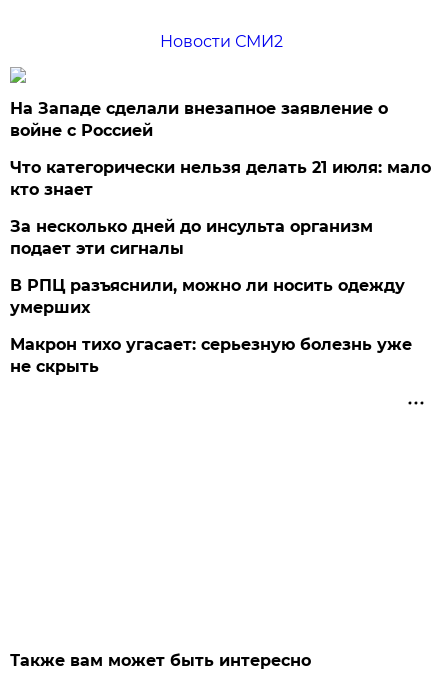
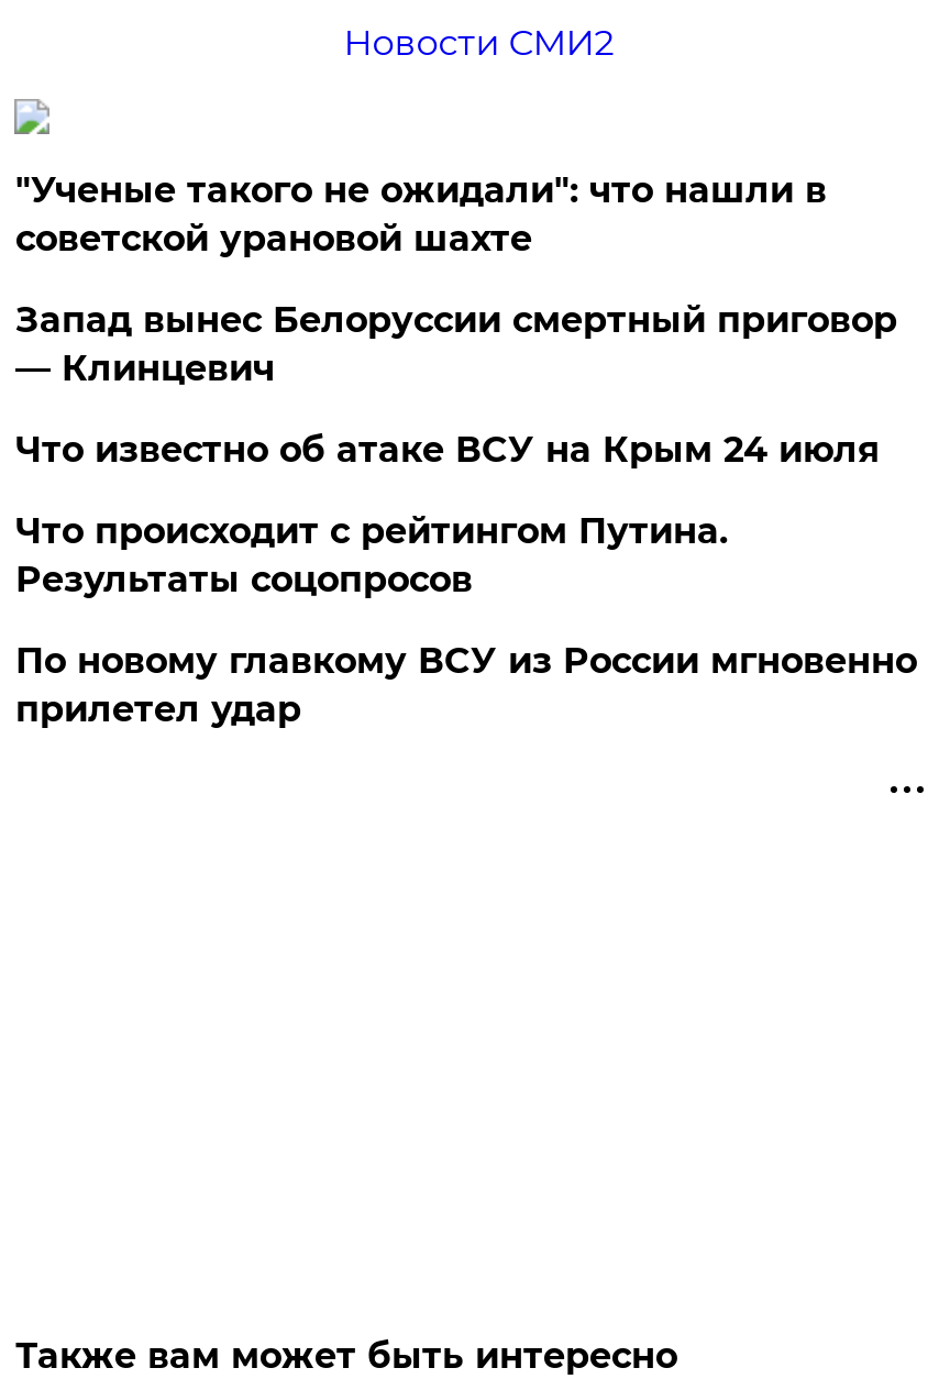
- На Западе сделали внезапное заявление о
- войне с Россией
+ "Ученые такого не ожидали": что нашли в
+ советской урановой шахте

- Что категорически нельзя делать 21 июля: мало
- кто знает
+ Запад вынес Белоруссии смертный приговор
+ — Клинцевич

- За несколько дней до инсульта организм
- подает эти сигналы
+ Что известно об атаке ВСУ на Крым 24 июля

- В РПЦ разъяснили, можно ли носить одежду
- умерших
+ Что происходит с рейтингом Путина.
+ Результаты соцопросов

- Макрон тихо угасает: серьезную болезнь уже
- не скрыть
+ По новому главкому ВСУ из России мгновенно
+ прилетел удар
